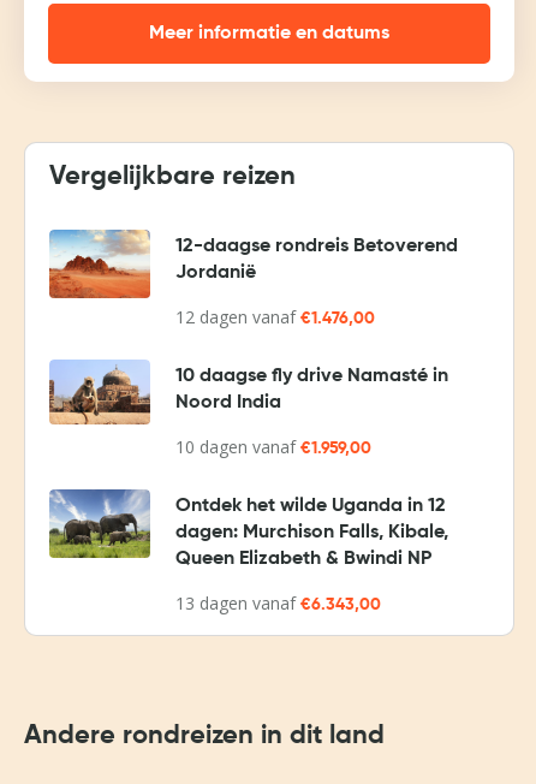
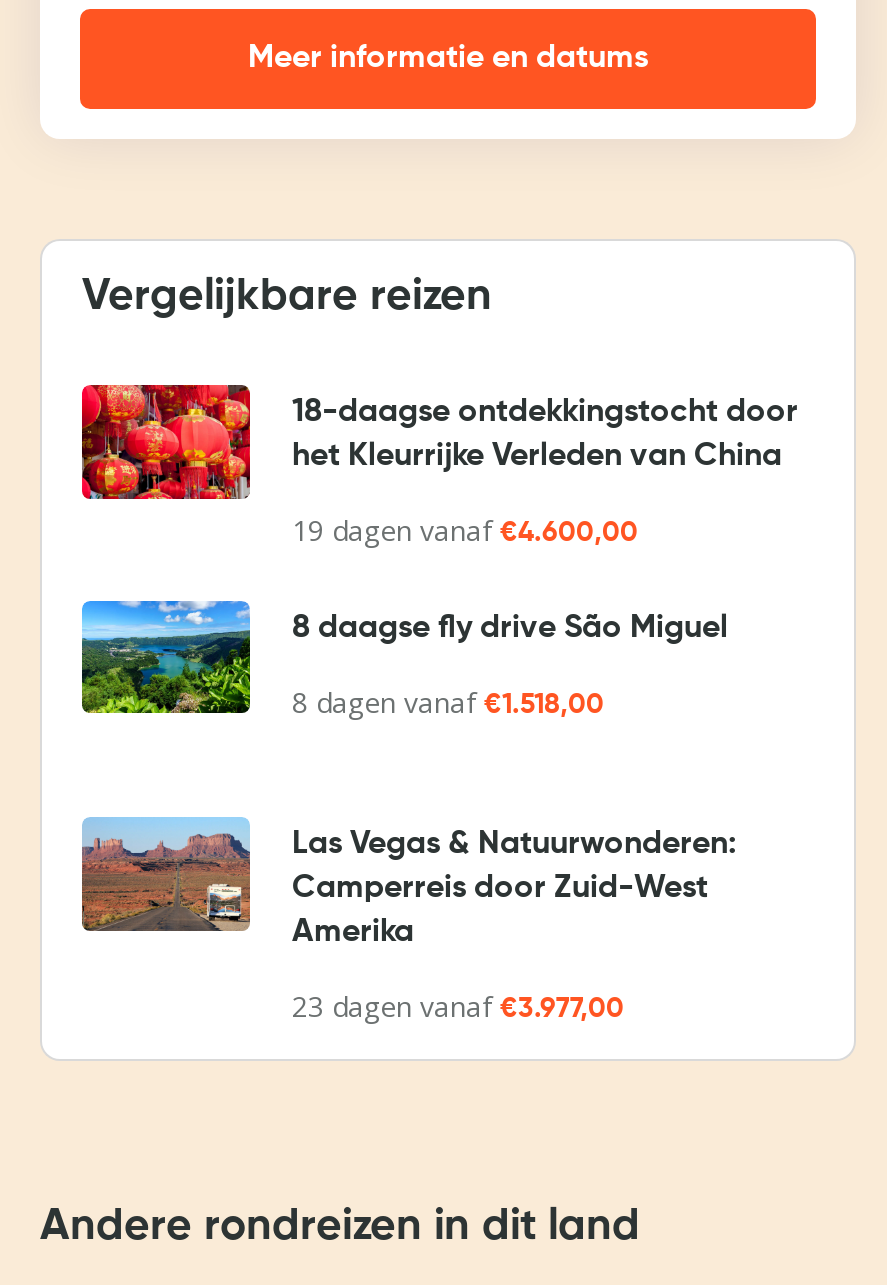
- [image]
- 12-daagse rondreis Betoverend
- Jordanië
+ [image]
+ 18-daagse ontdekkingstocht door
+ het Kleurrijke Verleden van China

- 12 dagen vanaf €1.476,00
+ 19 dagen vanaf €4.600,00

- [image]
- 10 daagse fly drive Namasté in
- Noord India
+ [image]
+ 8 daagse fly drive São Miguel

- 10 dagen vanaf €1.959,00
+ 8 dagen vanaf €1.518,00

- [image]
- Ontdek het wilde Uganda in 12
- dagen: Murchison Falls, Kibale,
- Queen Elizabeth & Bwindi NP
+ [image]
+ Las Vegas & Natuurwonderen:
+ Camperreis door Zuid-West
+ Amerika

- 13 dagen vanaf €6.343,00
+ 23 dagen vanaf €3.977,00
